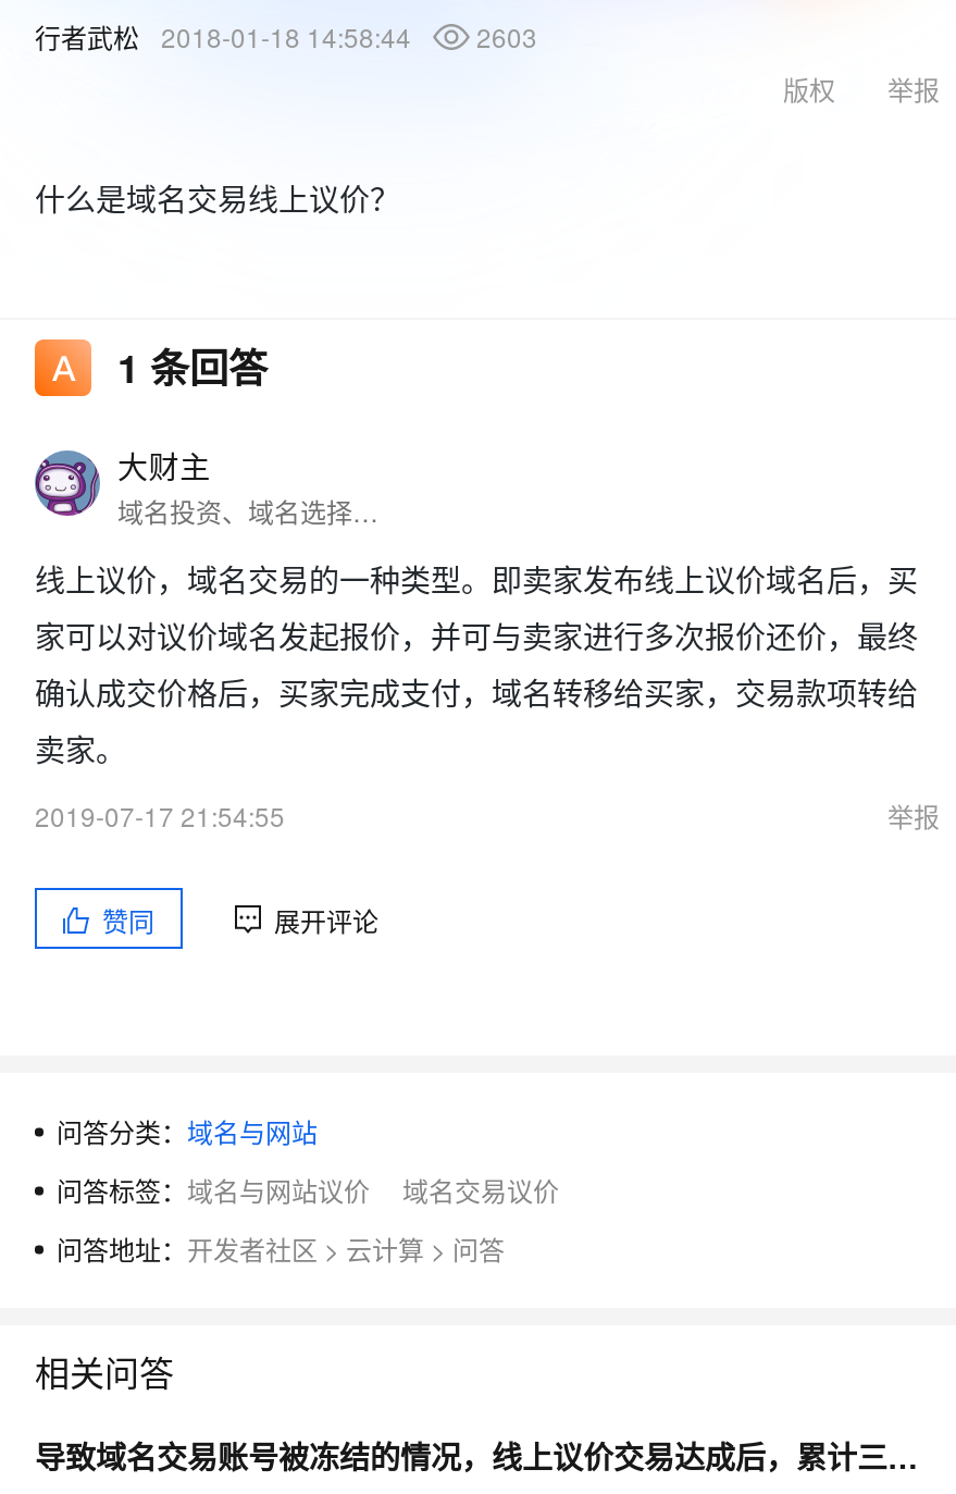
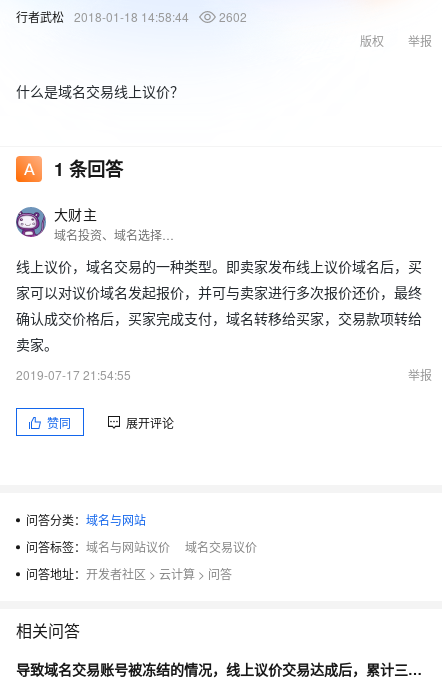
- 行者武松 2018-01-18 14:58:44 2603
+ 行者武松 2018-01-18 14:58:44 2602
